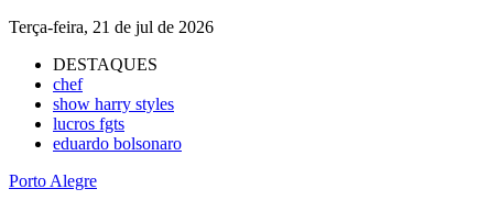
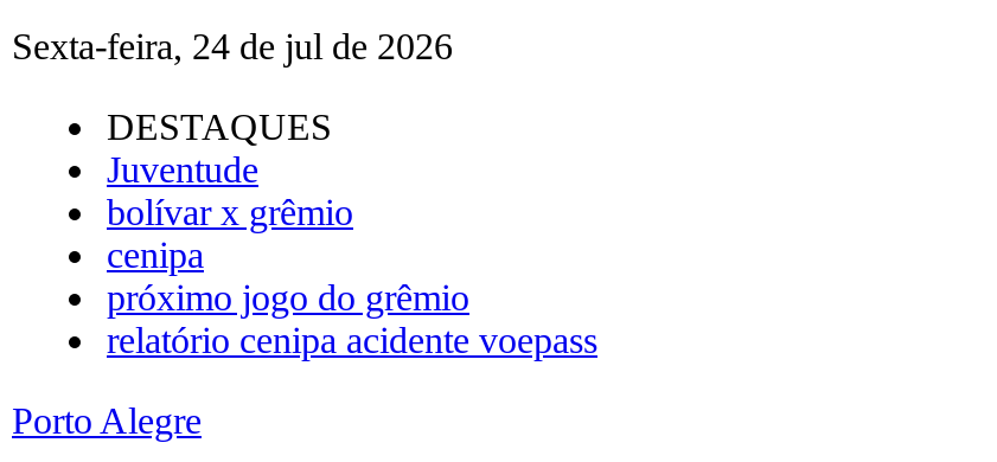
- Terça-feira, 21 de jul de 2026
+ Sexta-feira, 24 de jul de 2026

- chef
- show harry styles
- lucros fgts
- eduardo bolsonaro
+ Juventude
+ bolívar x grêmio
+ cenipa
+ próximo jogo do grêmio
+ relatório cenipa acidente voepass
